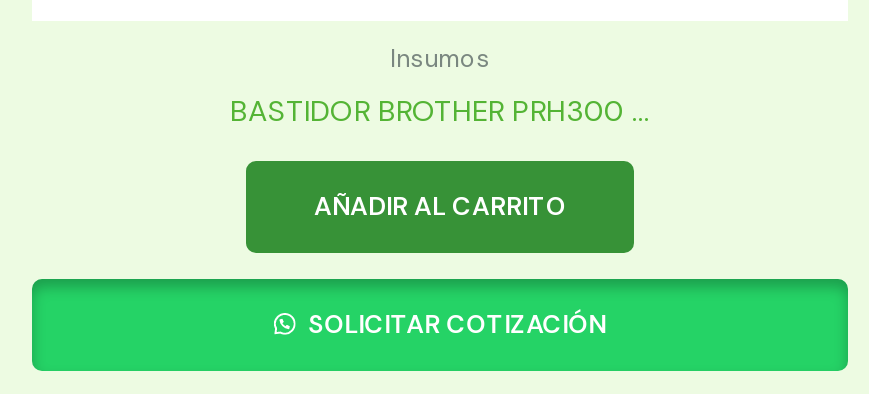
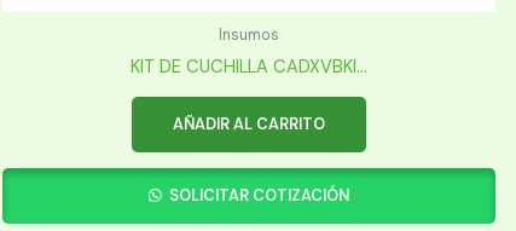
- BASTIDOR BROTHER PRH300 ...
+ KIT DE CUCHILLA CADXVBKI...
